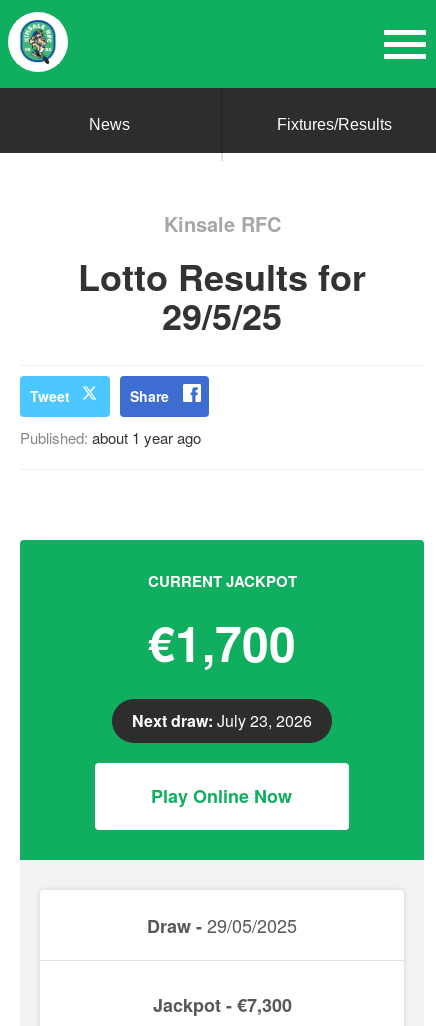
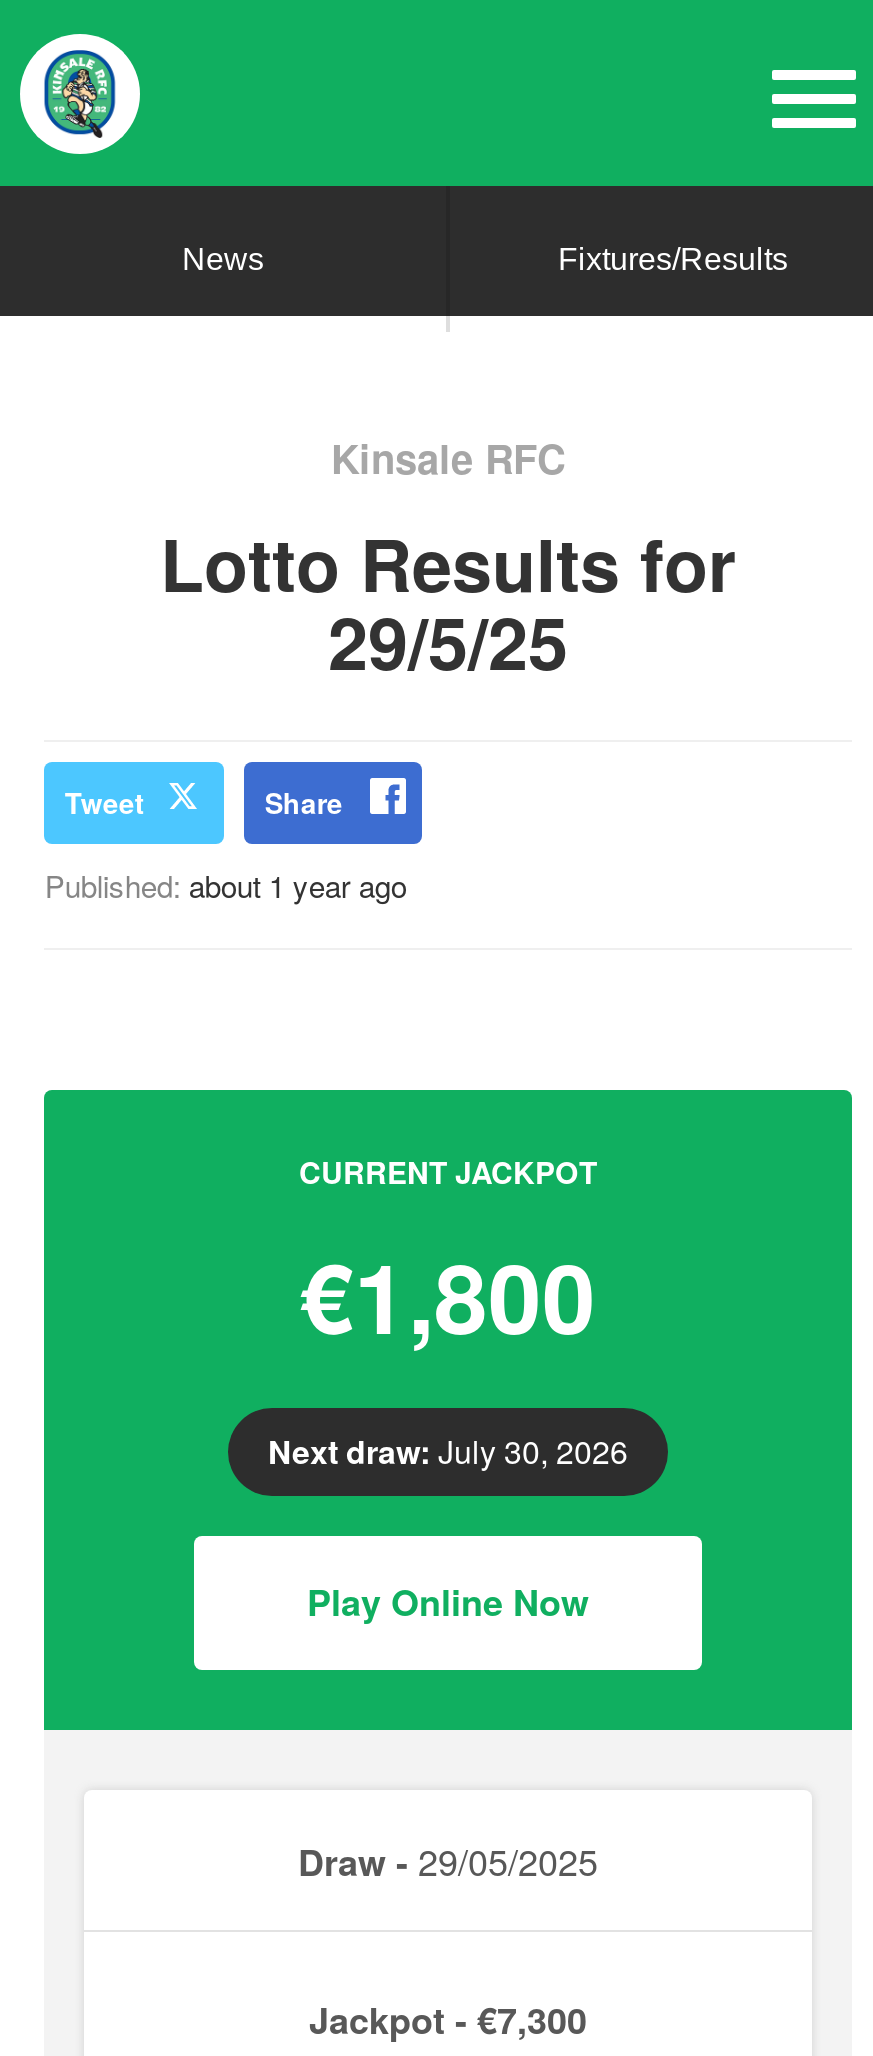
- €1,700
+ €1,800

- Next draw: July 23, 2026
+ Next draw: July 30, 2026
